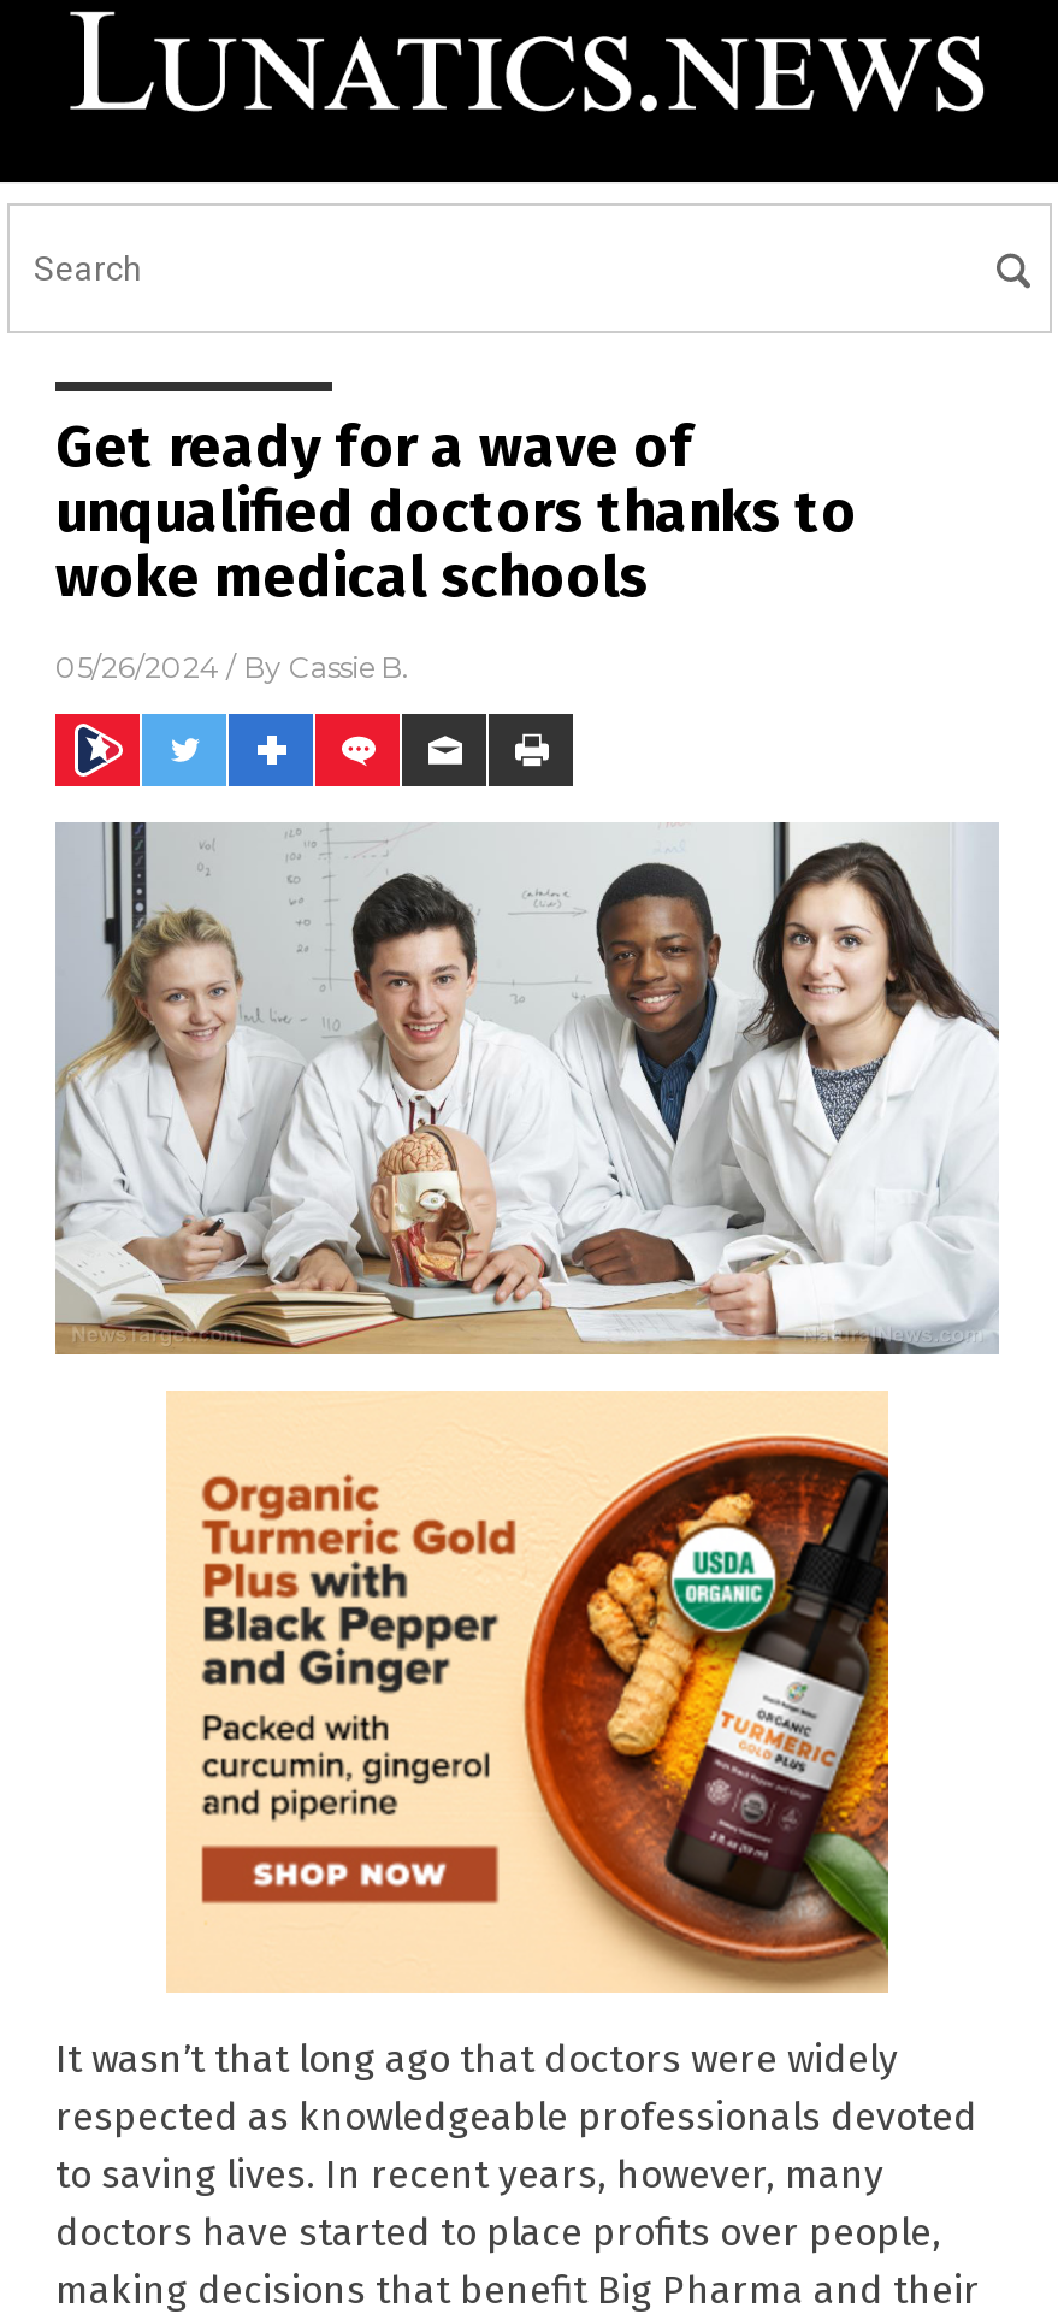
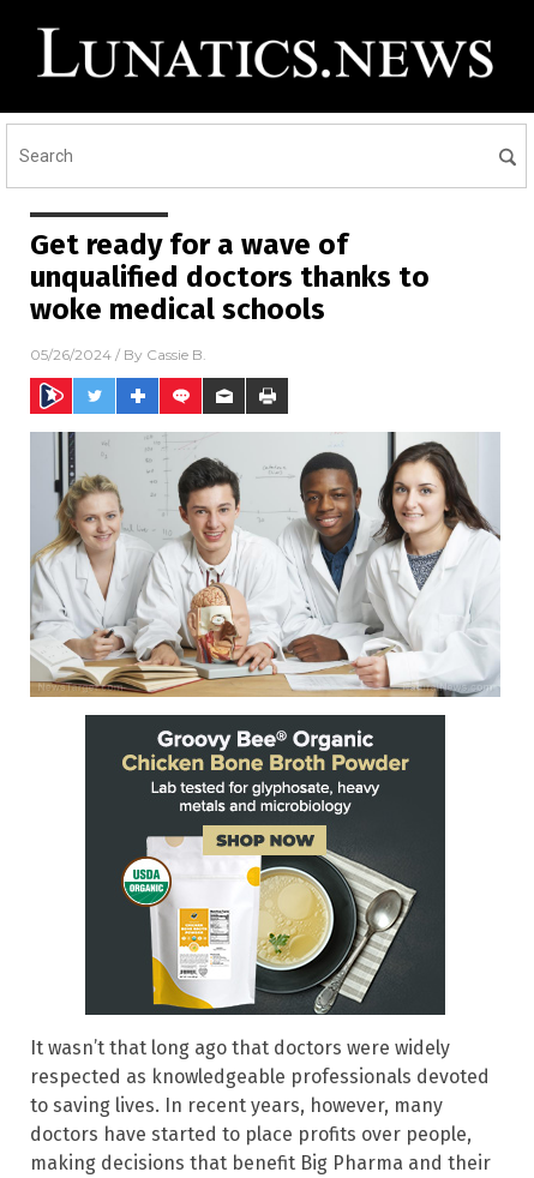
- [image]
+ [image]
